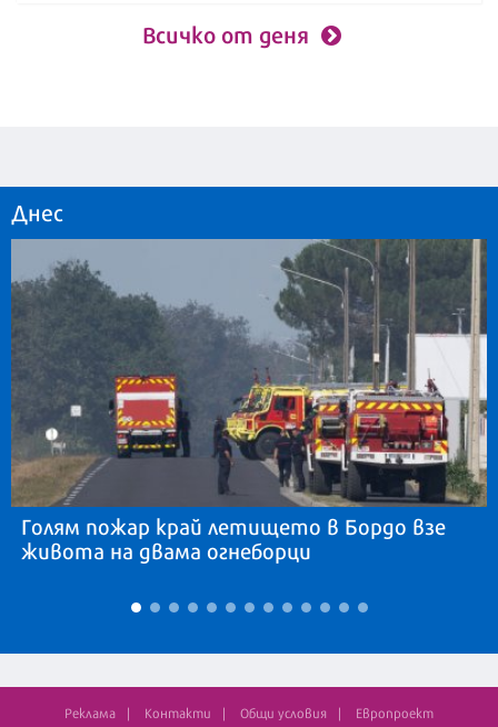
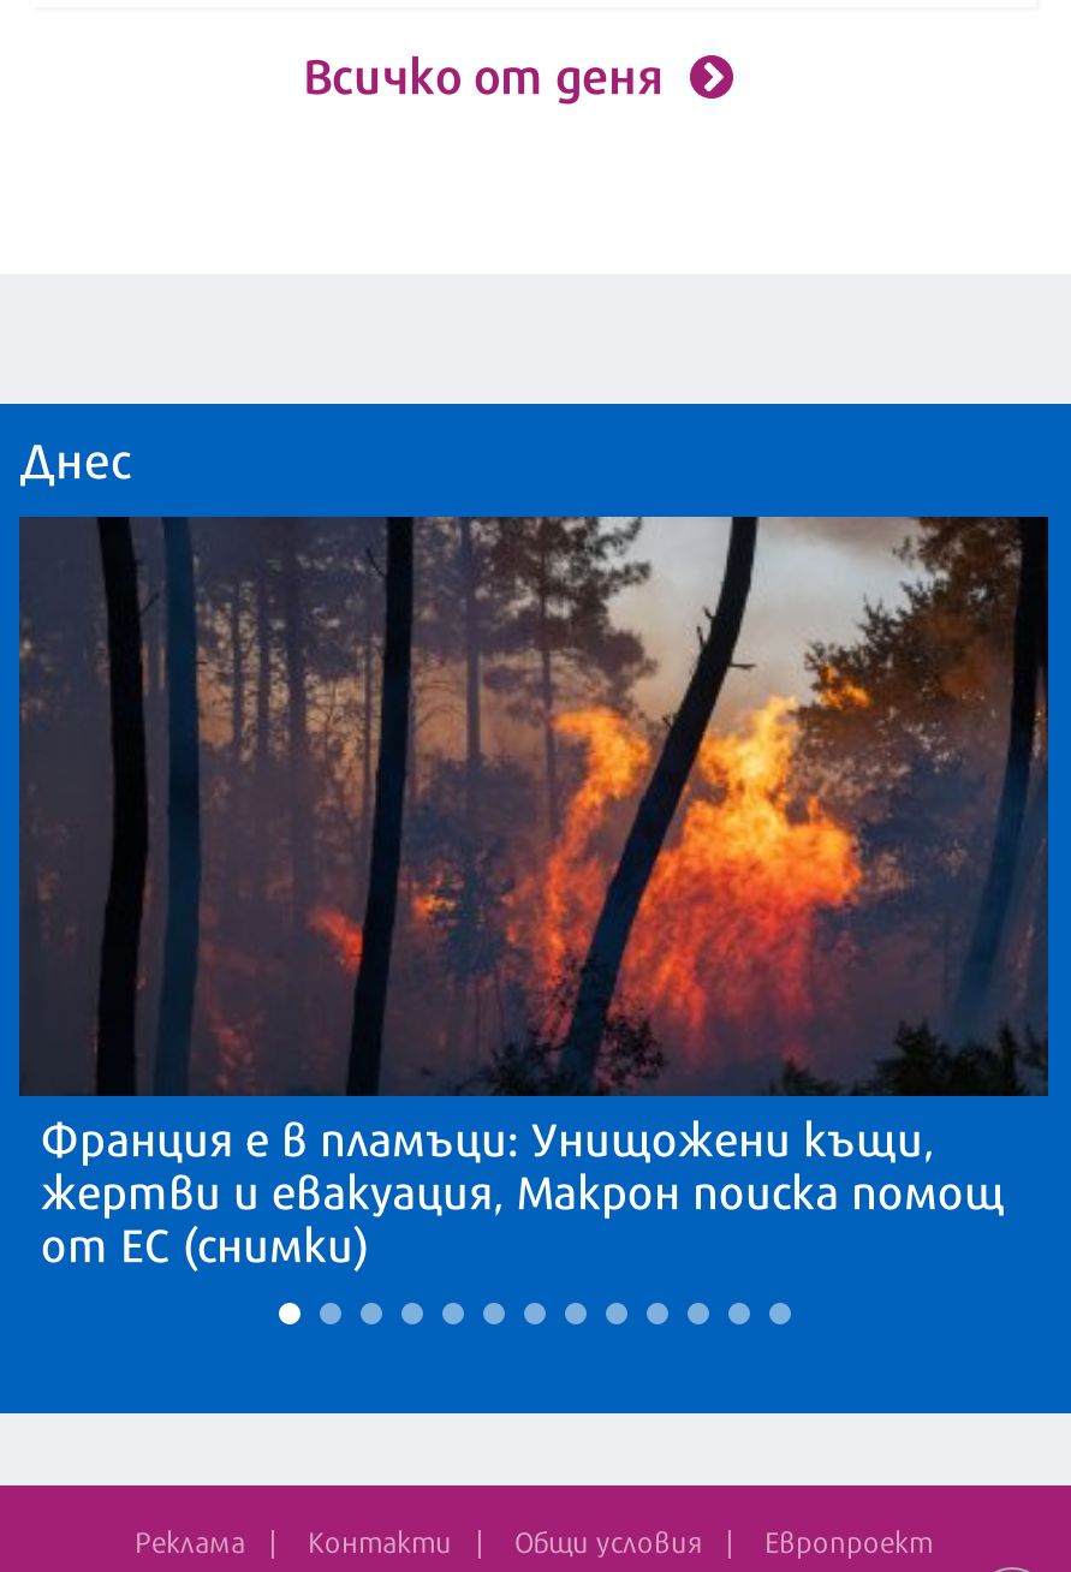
- [image]
- Голям пожар край летището в Бордо взе
- живота на двама огнеборци
+ [image]
+ Франция е в пламъци: Унищожени къщи,
+ жертви и евакуация, Макрон поиска помощ
+ от ЕС (снимки)
